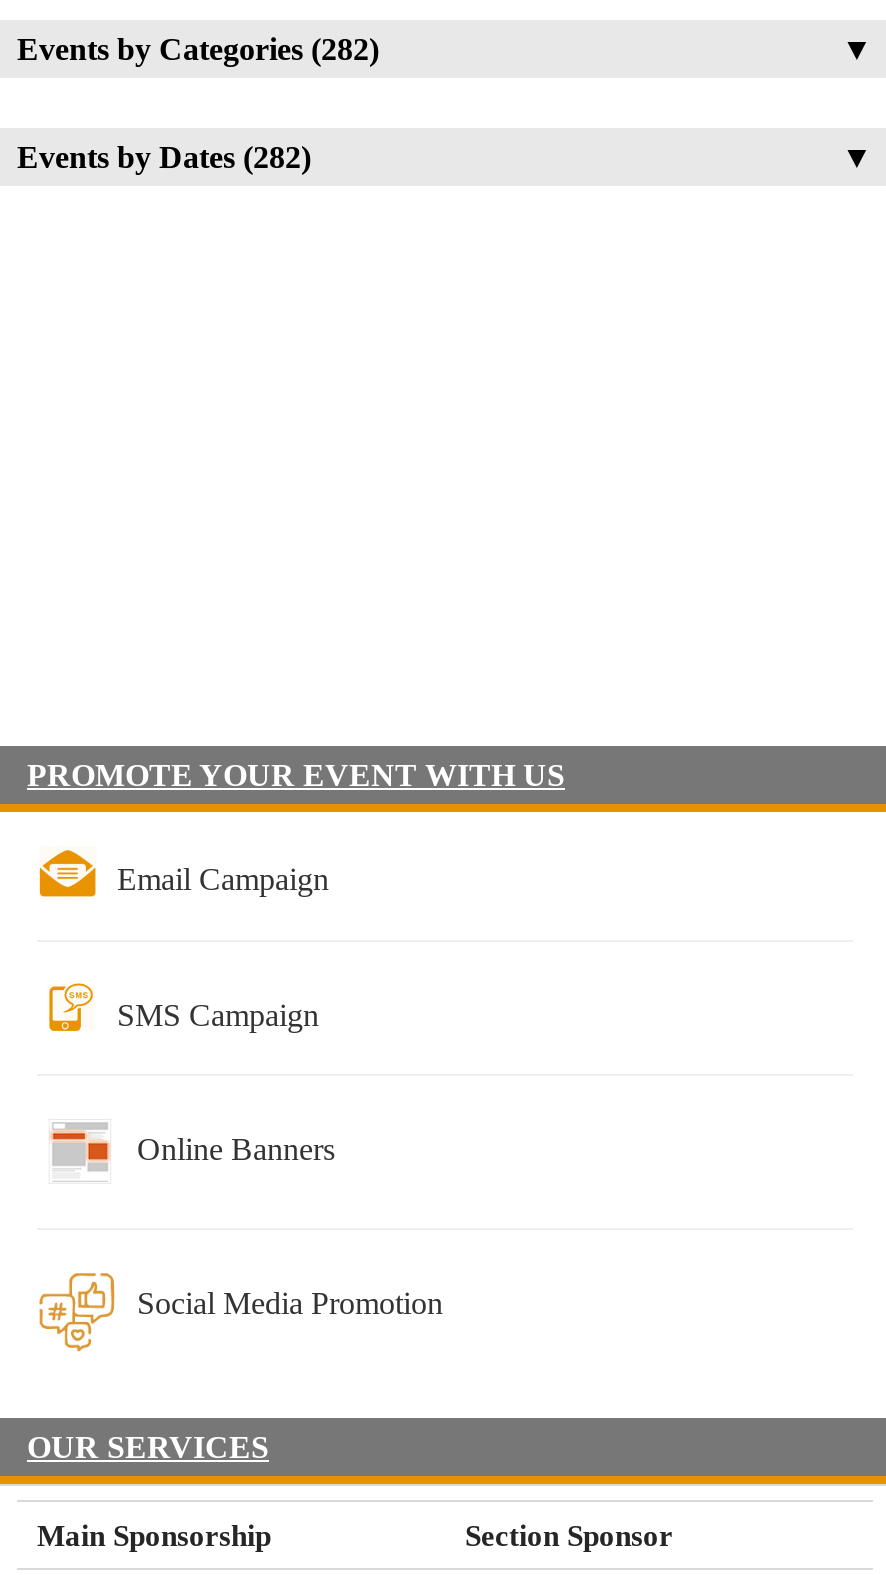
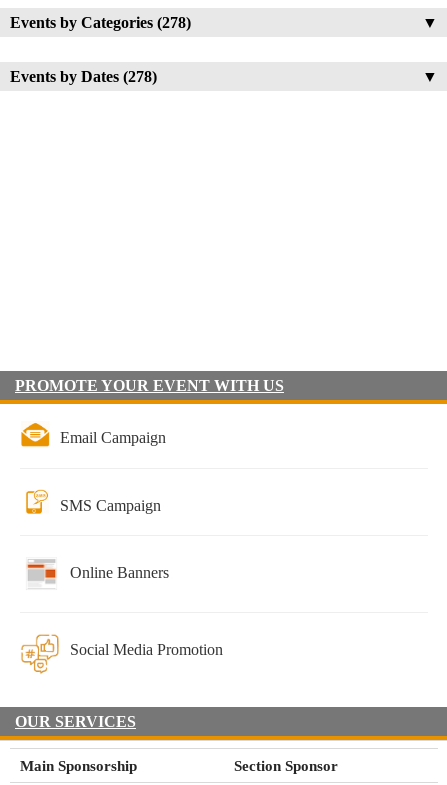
- Events by Categories (282)
+ Events by Categories (278)

- Events by Dates (282)
+ Events by Dates (278)
